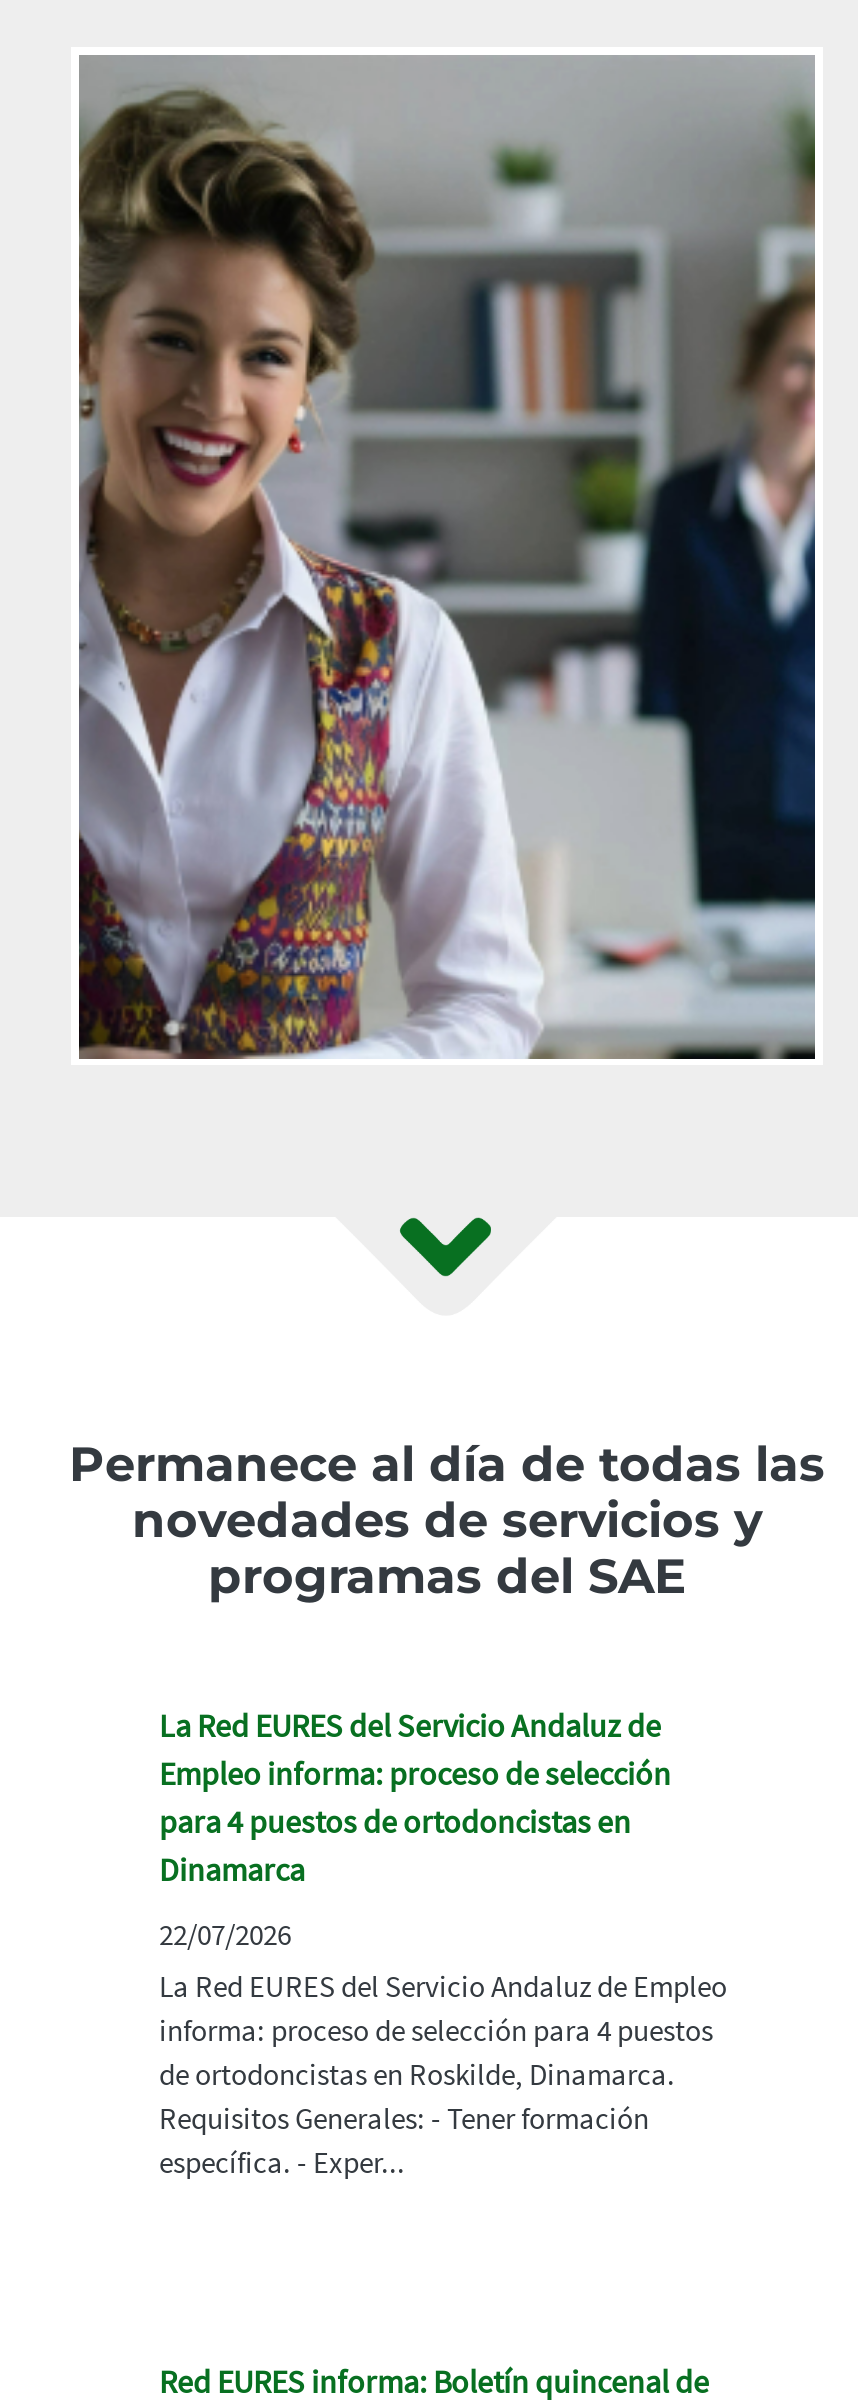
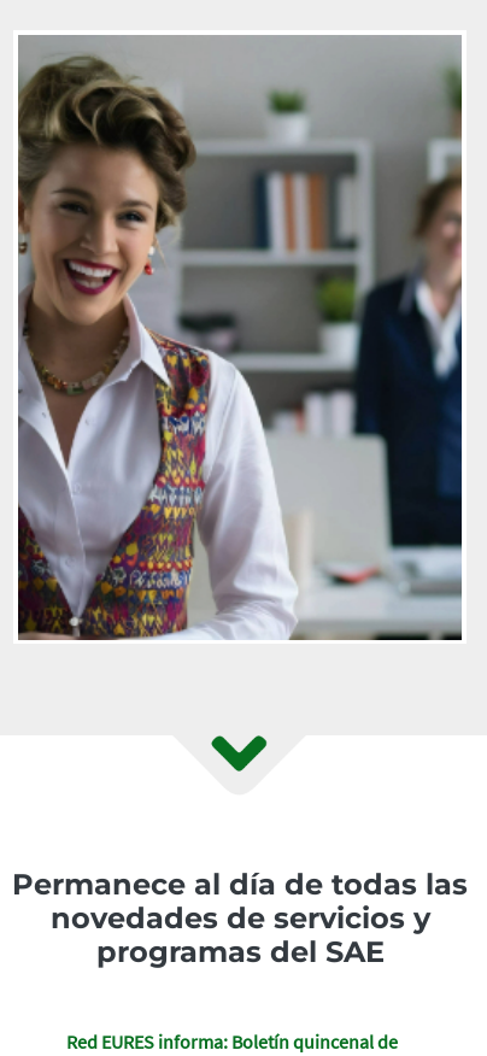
- La Red EURES del Servicio Andaluz de
- Empleo informa: proceso de selección
- para 4 puestos de ortodoncistas en
- Dinamarca
- 22/07/2026
- La Red EURES del Servicio Andaluz de Empleo
- informa: proceso de selección para 4 puestos
- de ortodoncistas en Roskilde, Dinamarca.
- Requisitos Generales: - Tener formación
- específica. - Exper...
